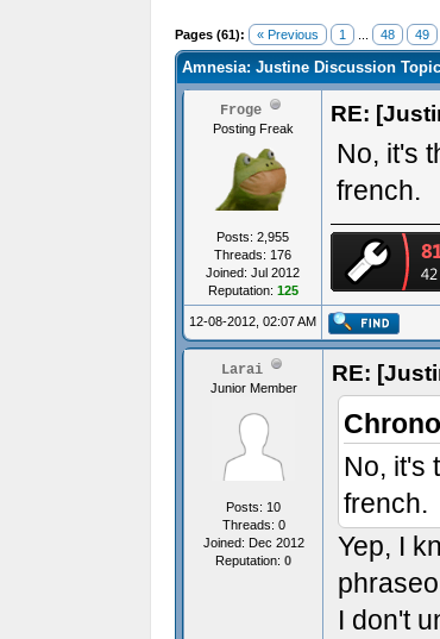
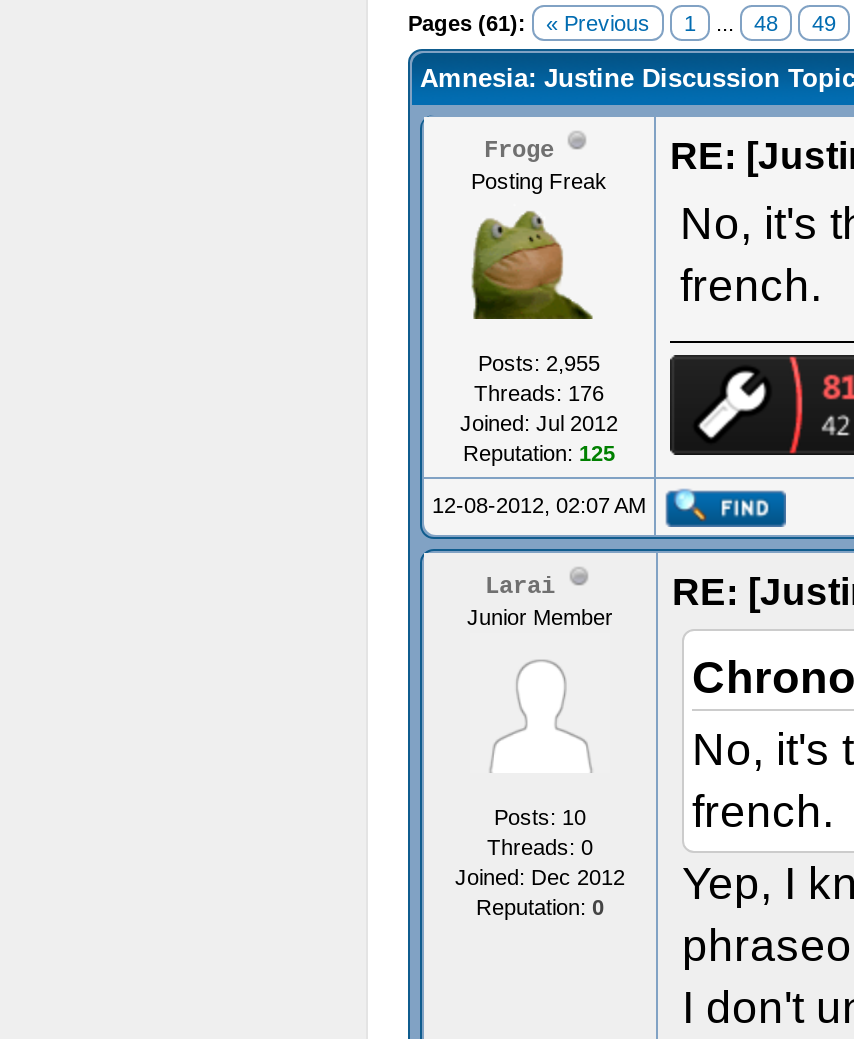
- [image]
+ [image]
